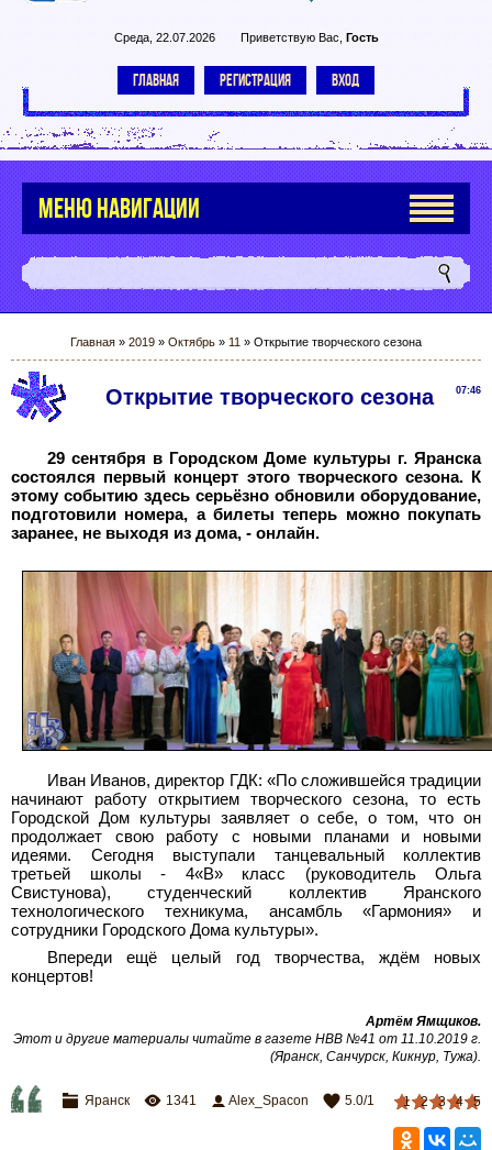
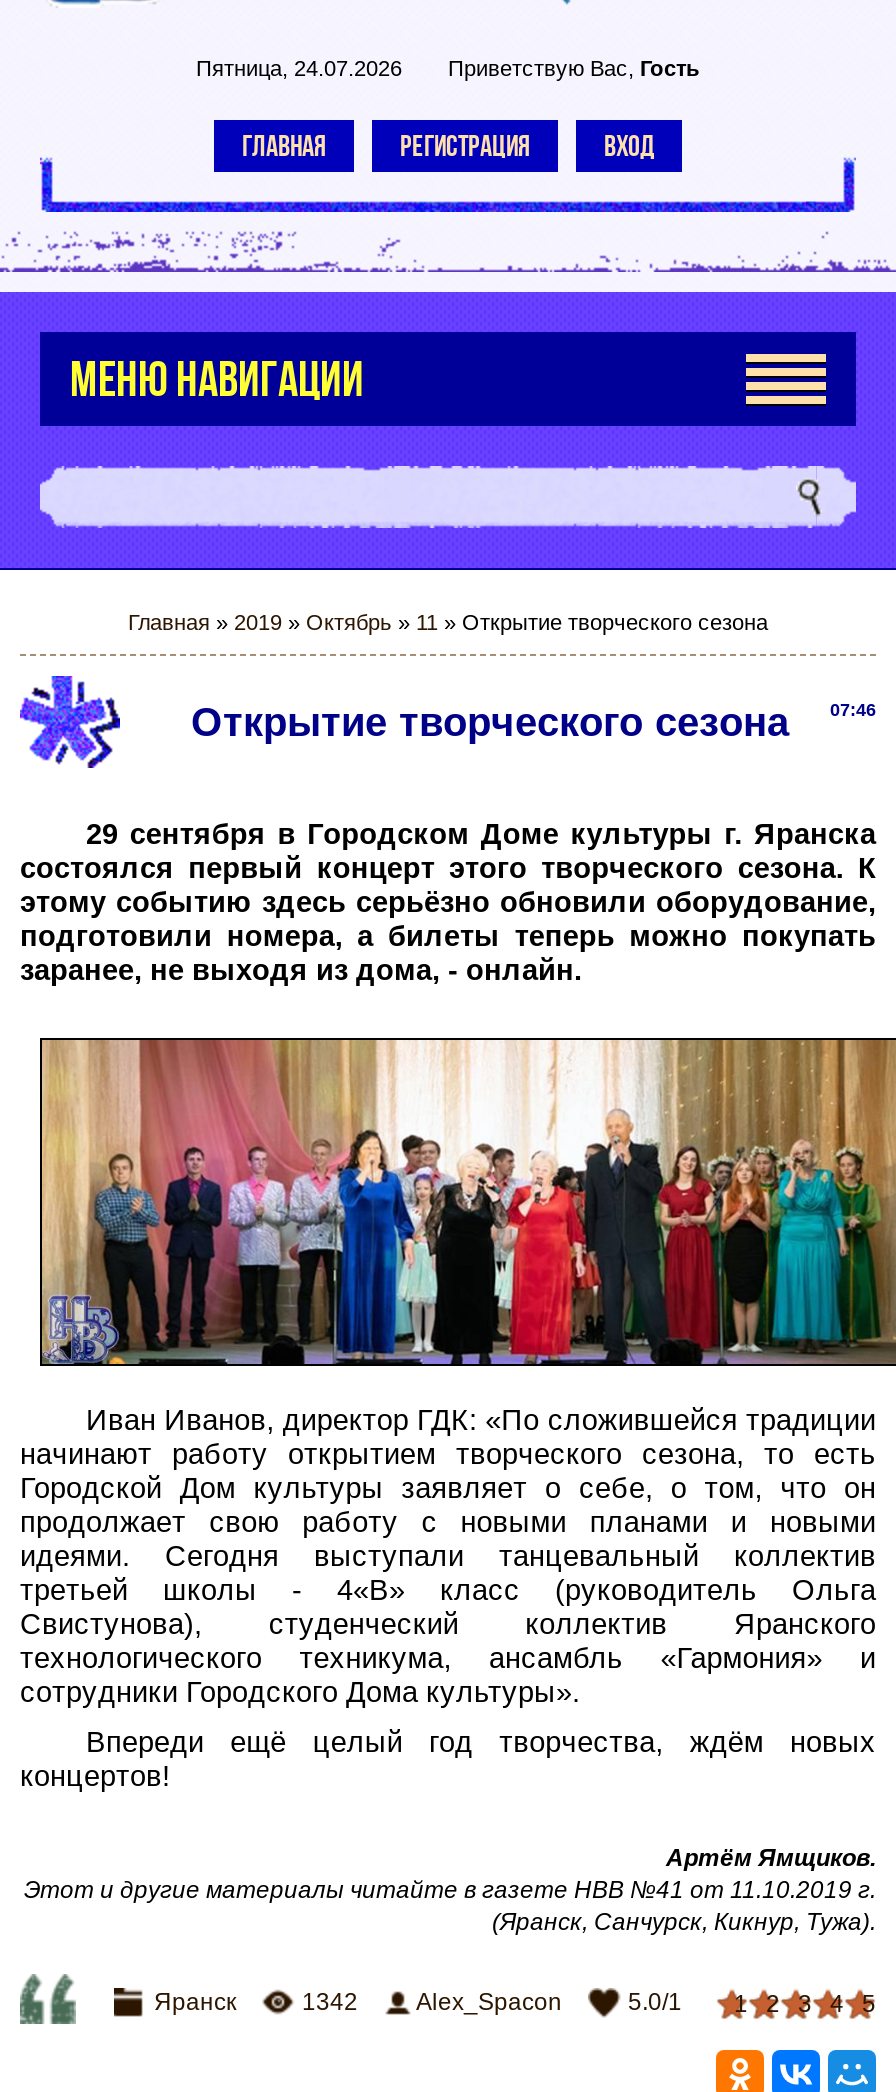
- Среда, 22.07.2026 Приветствую Вас, Гость
+ Пятница, 24.07.2026 Приветствую Вас, Гость

- 1341
+ 1342
